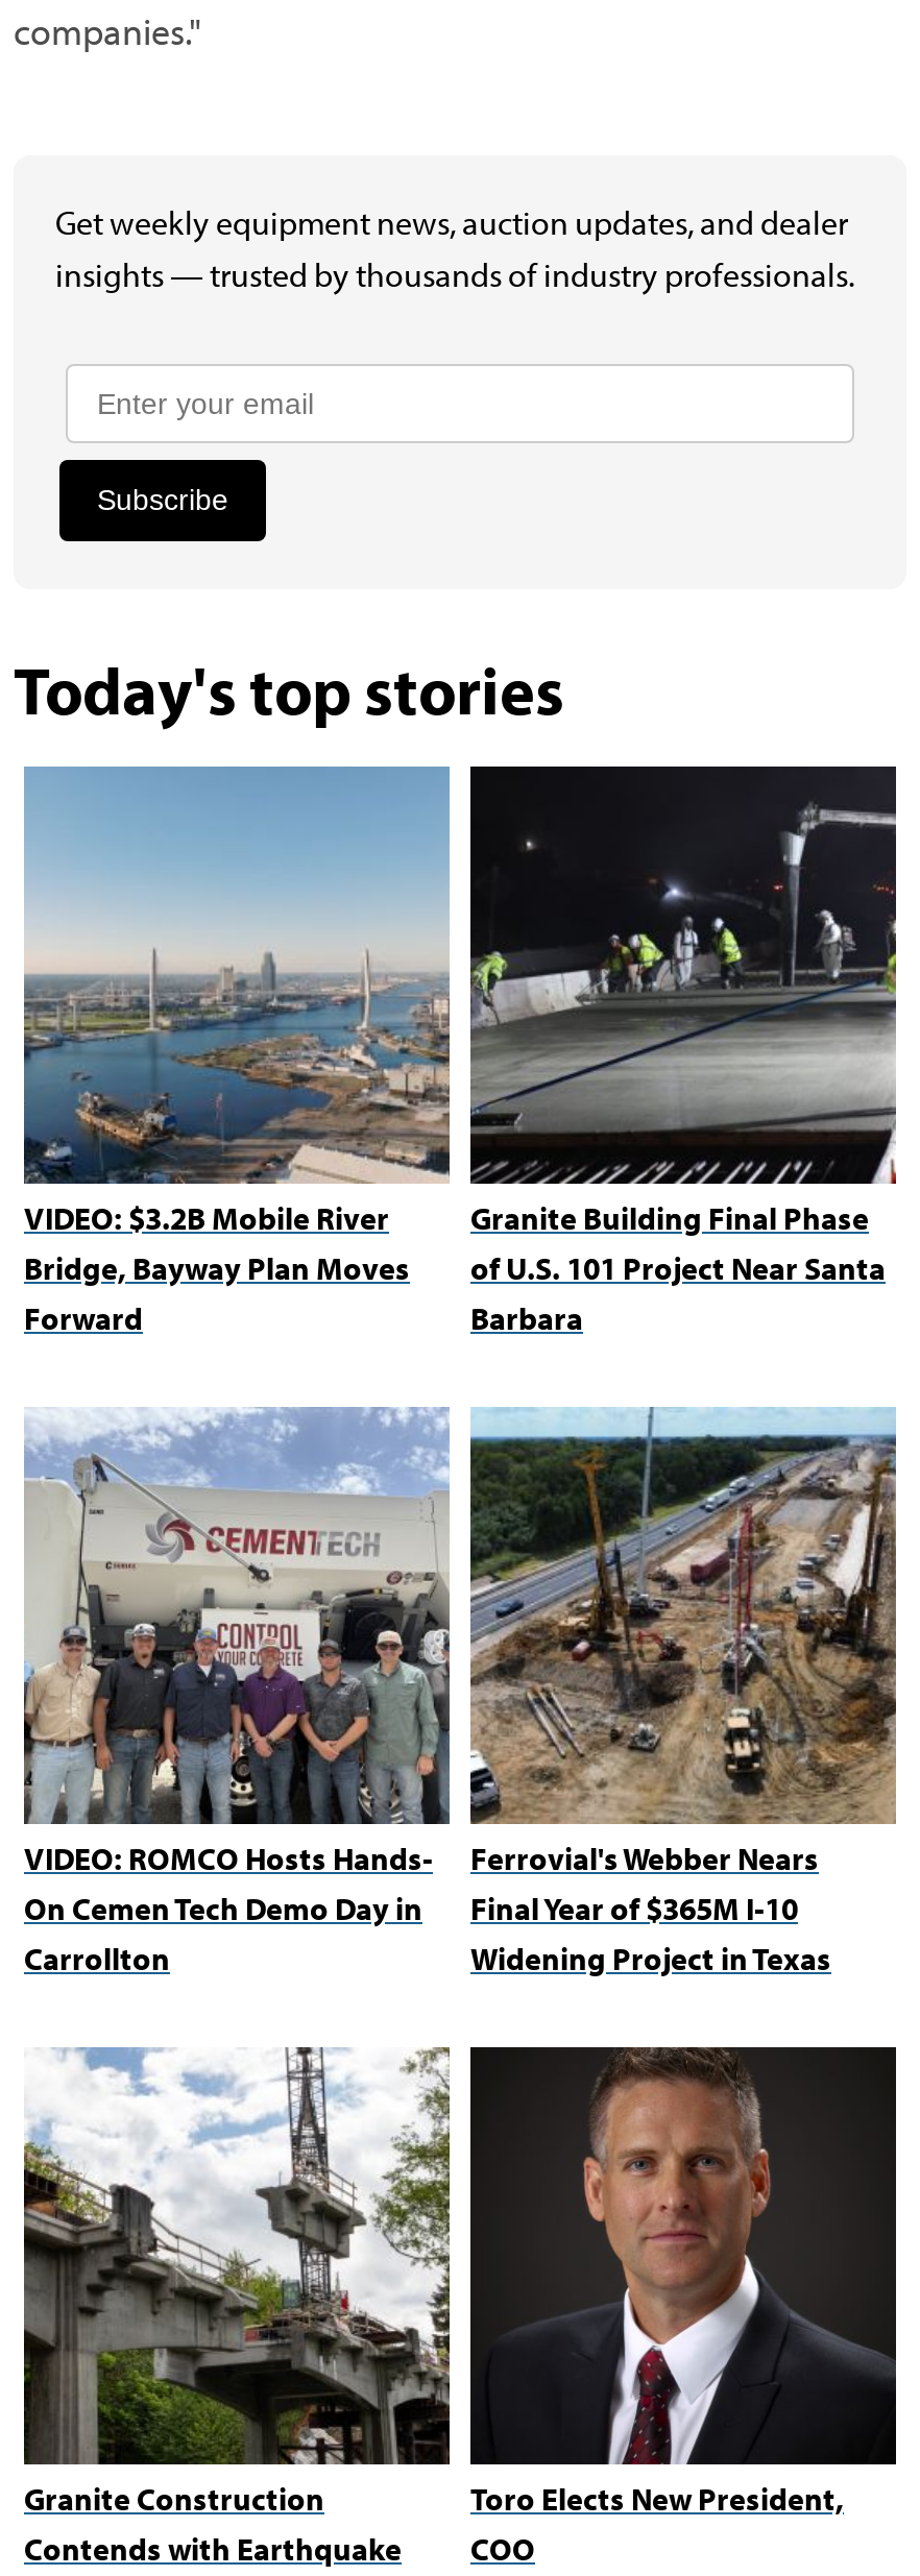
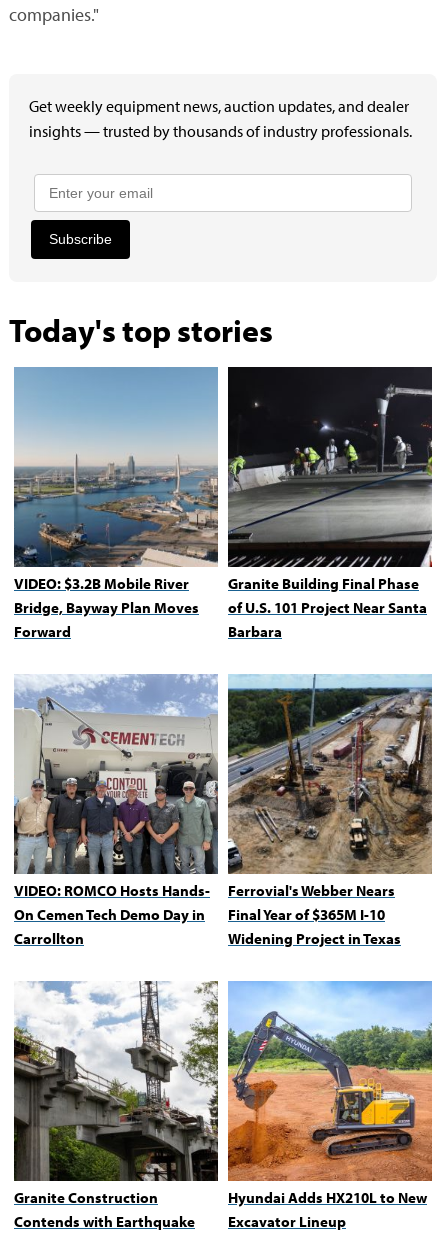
- [image]
- Toro Elects New President,
- COO
+ [image]
+ Hyundai Adds HX210L to New
+ Excavator Lineup
